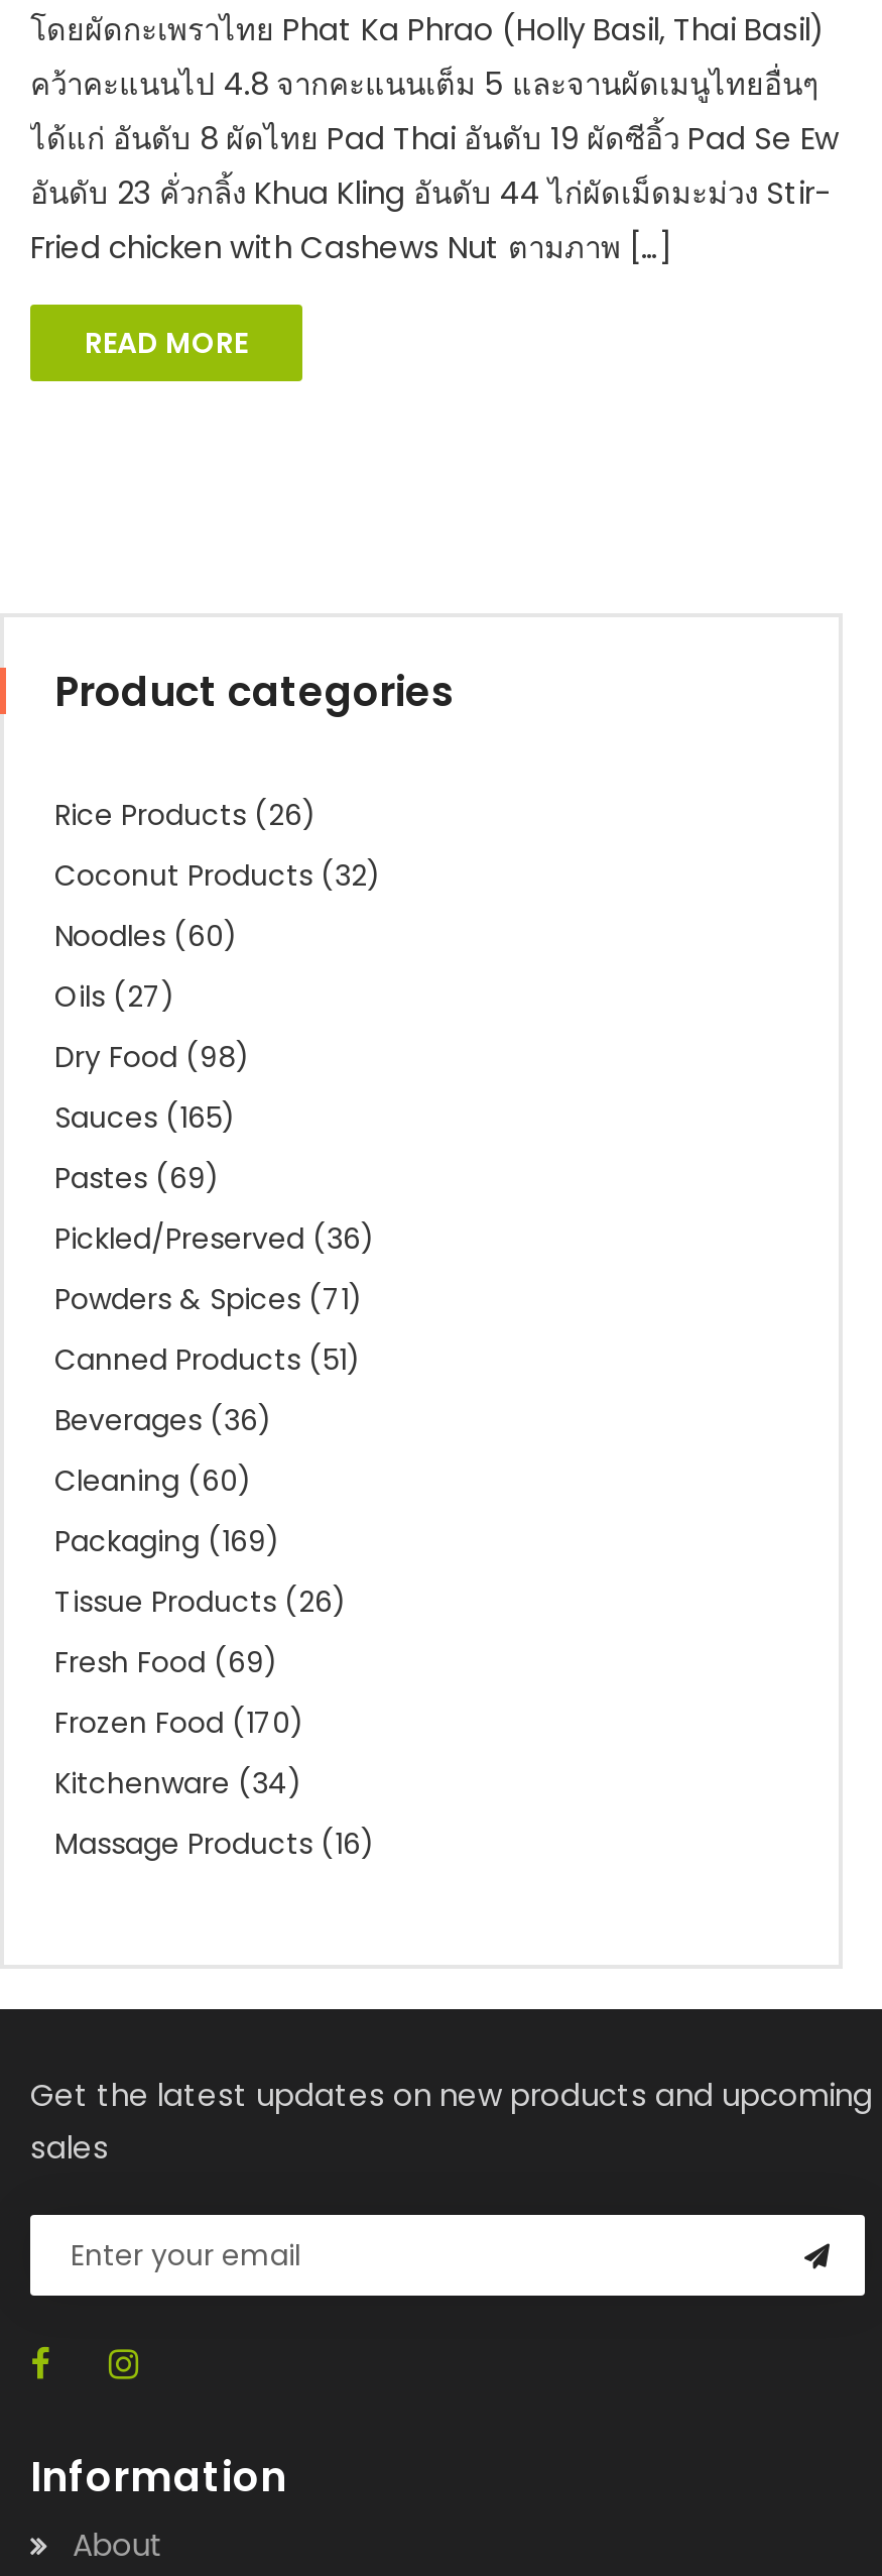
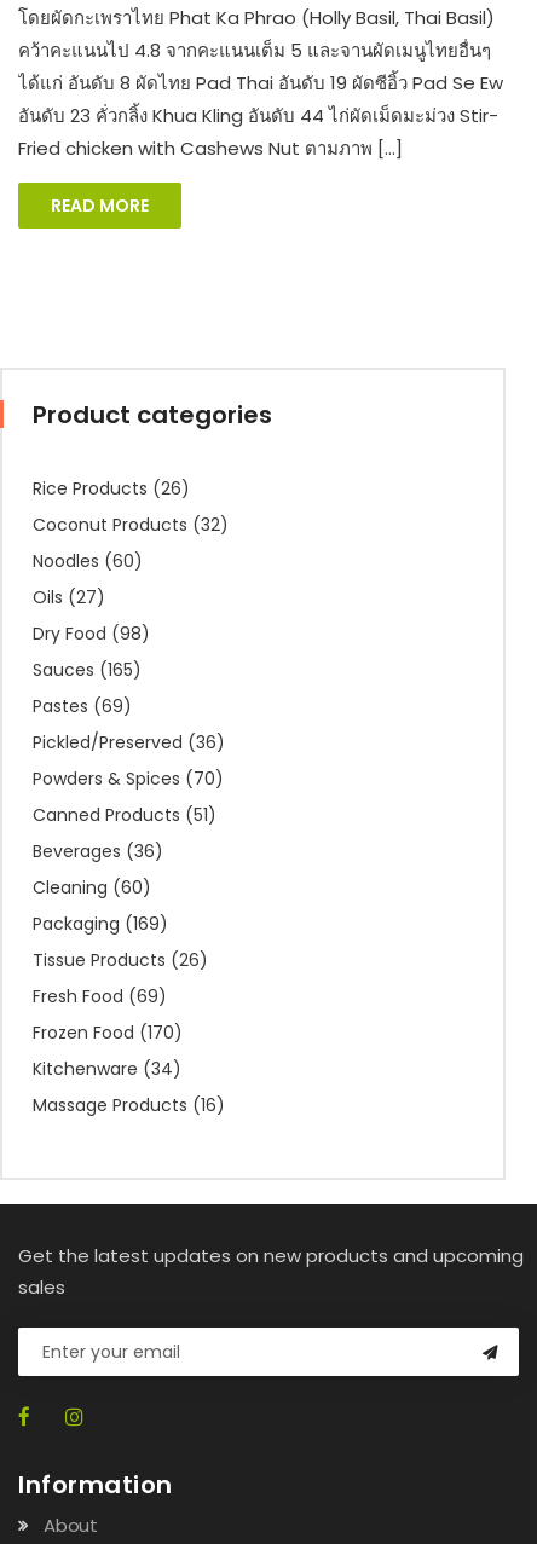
- Powders & Spices (71)
+ Powders & Spices (70)
